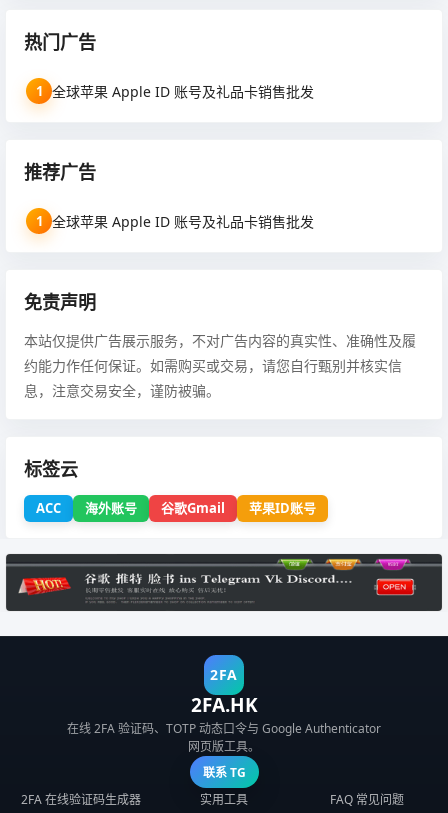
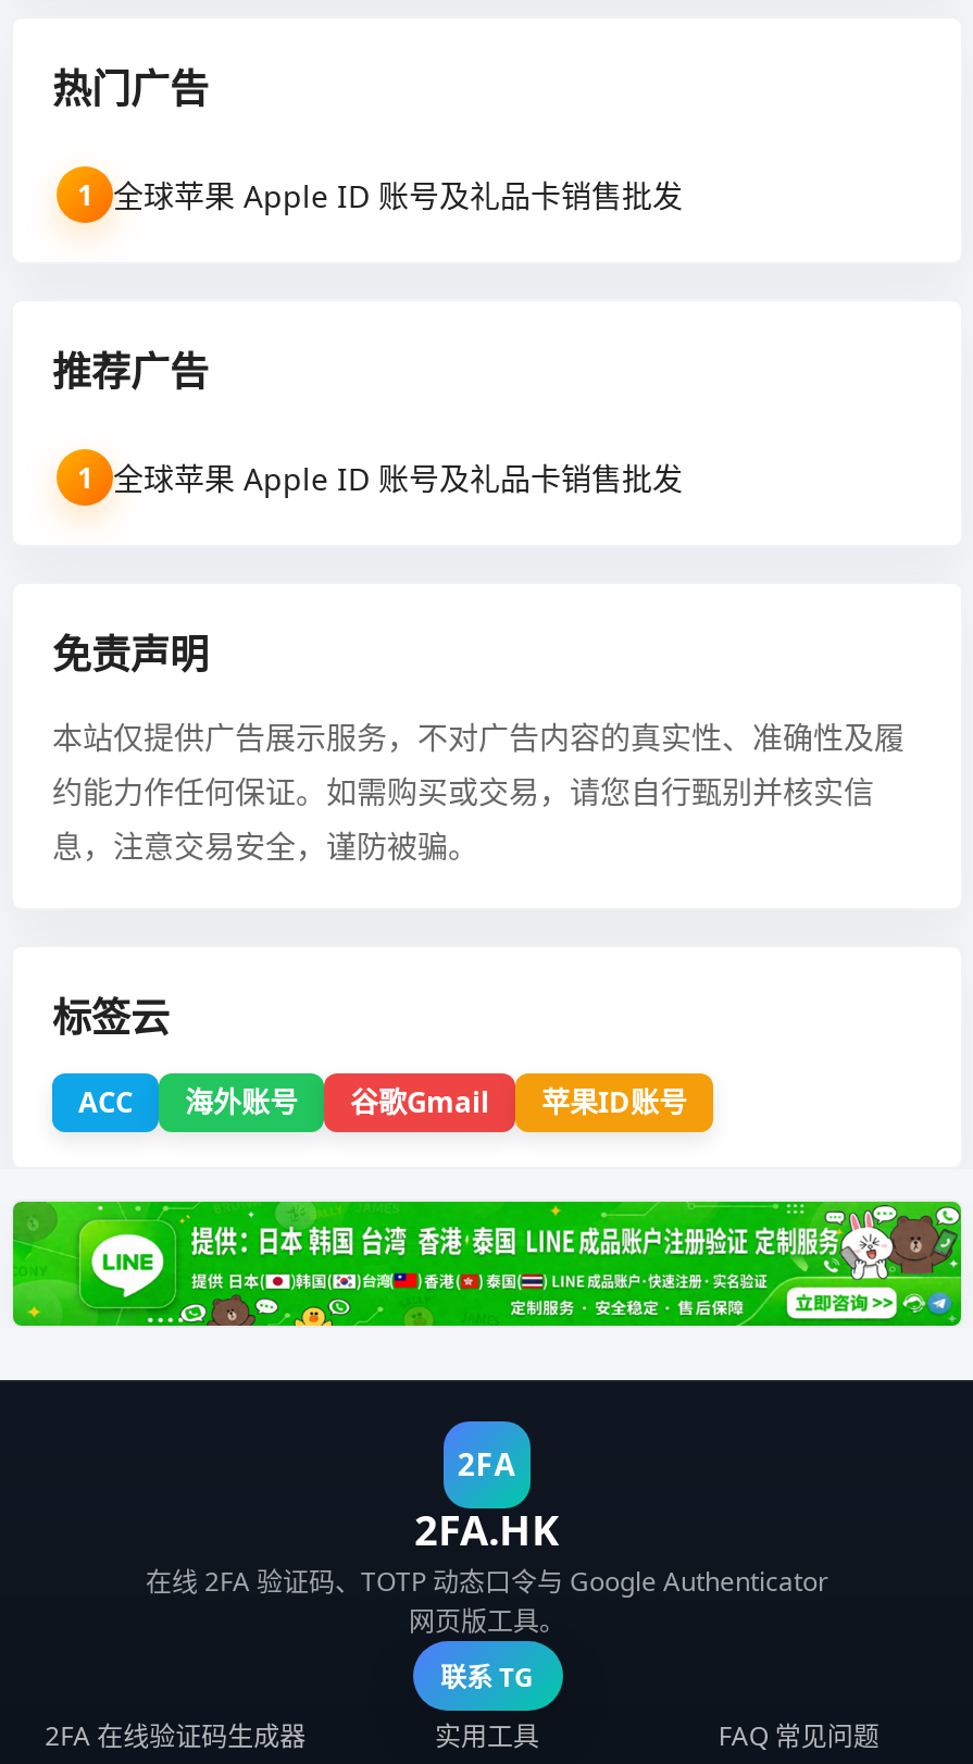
- [image]
+ [image]
